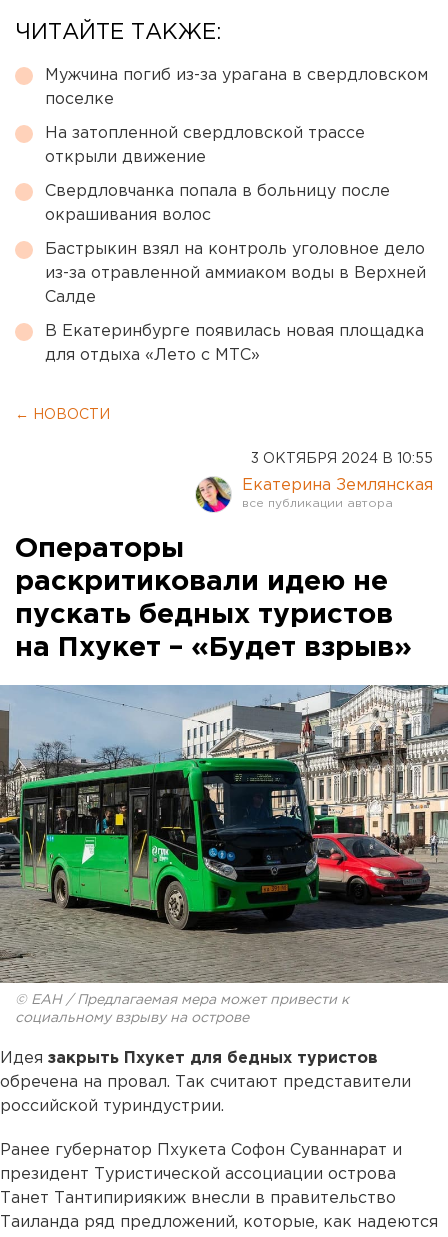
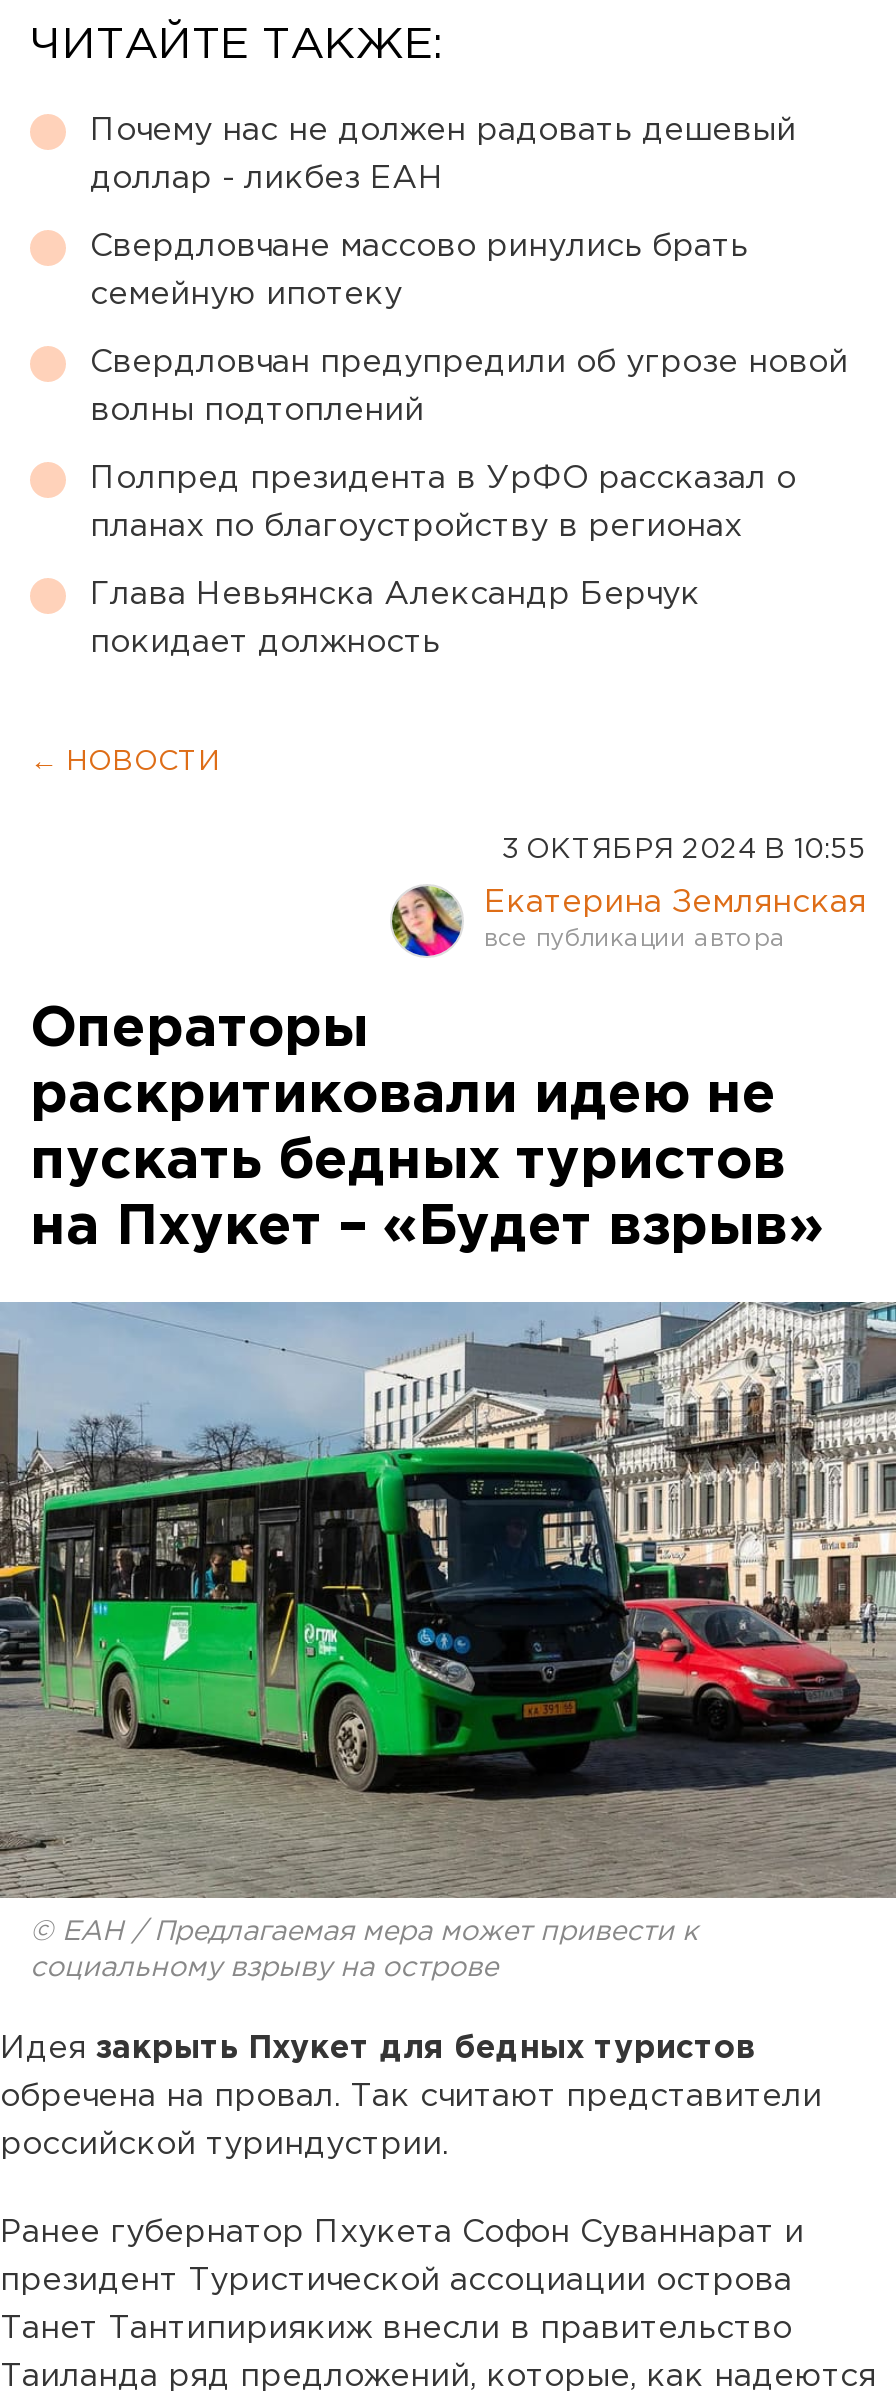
- Мужчина погиб из-за урагана в свердловском
- поселке
- На затопленной свердловской трассе
- открыли движение
- Свердловчанка попала в больницу после
- окрашивания волос
- Бастрыкин взял на контроль уголовное дело
- из-за отравленной аммиаком воды в Верхней
- Салде
- В Екатеринбурге появилась новая площадка
- для отдыха «Лето с МТС»
+ Почему нас не должен радовать дешевый
+ доллар - ликбез ЕАН
+ Свердловчане массово ринулись брать
+ семейную ипотеку
+ Свердловчан предупредили об угрозе новой
+ волны подтоплений
+ Полпред президента в УрФО рассказал о
+ планах по благоустройству в регионах
+ Глава Невьянска Александр Берчук
+ покидает должность
